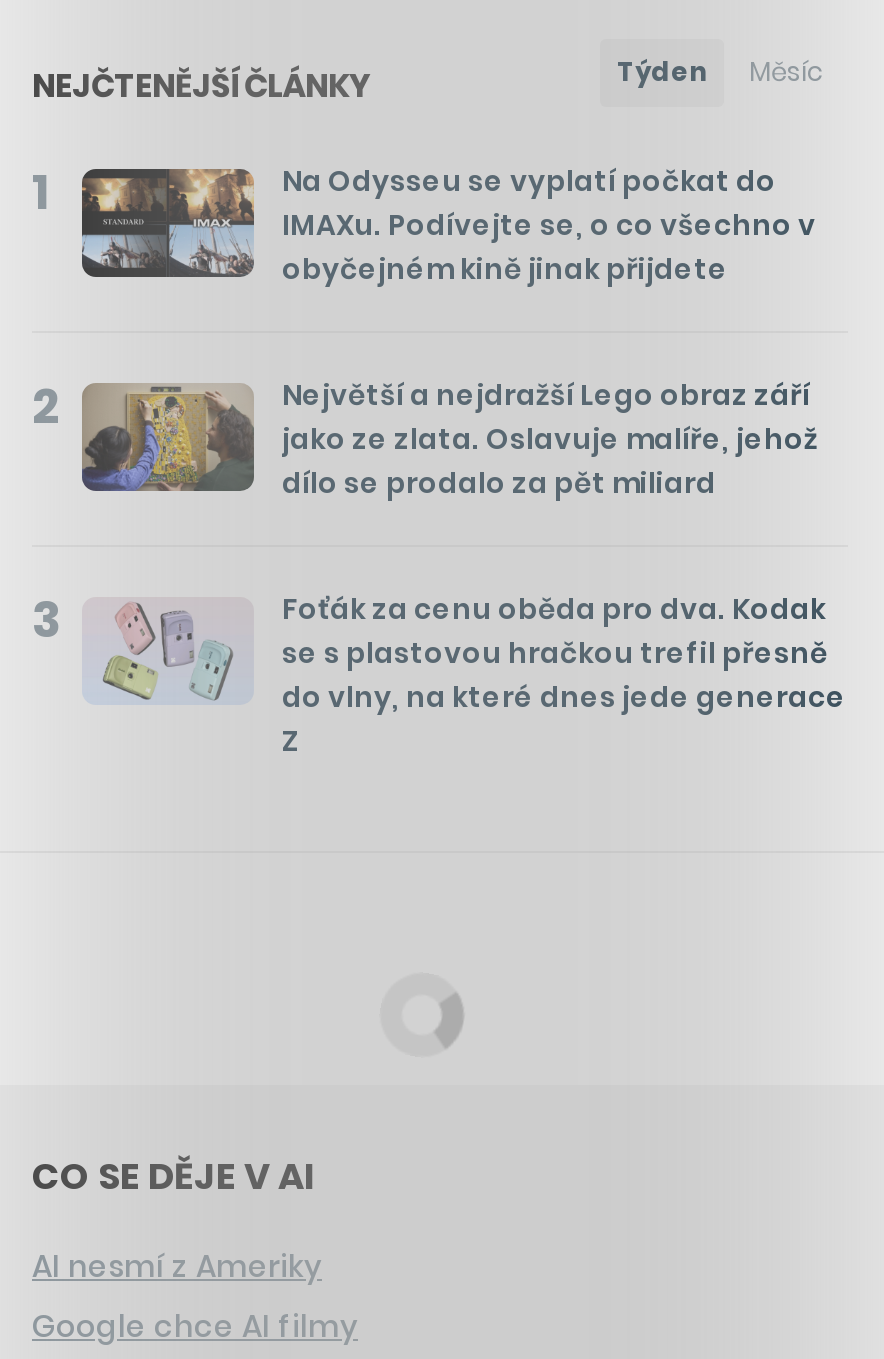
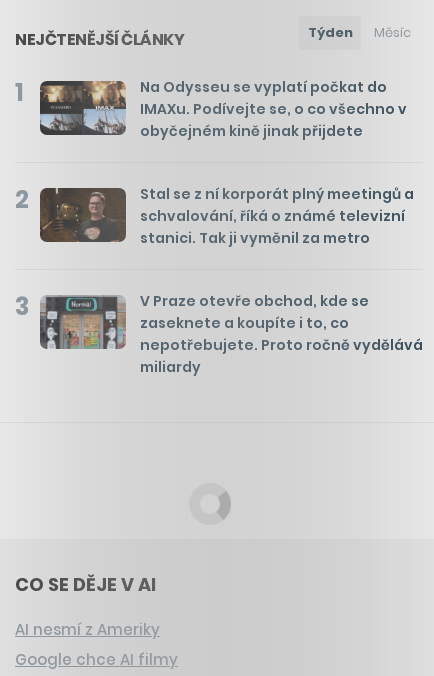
- [image]
- Největší a nejdražší Lego obraz září
- jako ze zlata. Oslavuje malíře, jehož
- dílo se prodalo za pět miliard
+ [image]
+ Stal se z ní korporát plný meetingů a
+ schvalování, říká o známé televizní
+ stanici. Tak ji vyměnil za metro

- [image]
- Foťák za cenu oběda pro dva. Kodak
- se s plastovou hračkou trefil přesně
- do vlny, na které dnes jede generace
- Z
+ [image]
+ V Praze otevře obchod, kde se
+ zaseknete a koupíte i to, co
+ nepotřebujete. Proto ročně vydělává
+ miliardy
